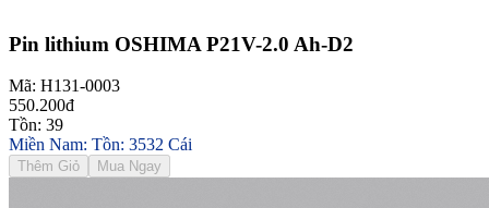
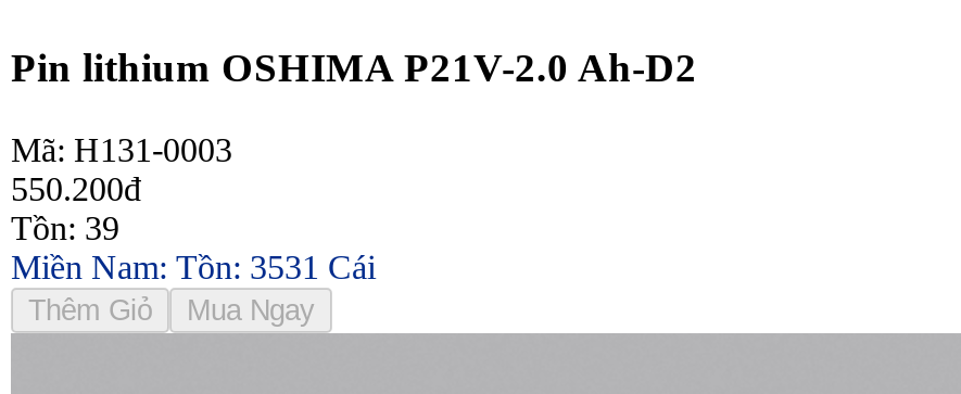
- Miền Nam: Tồn: 3532 Cái
+ Miền Nam: Tồn: 3531 Cái
